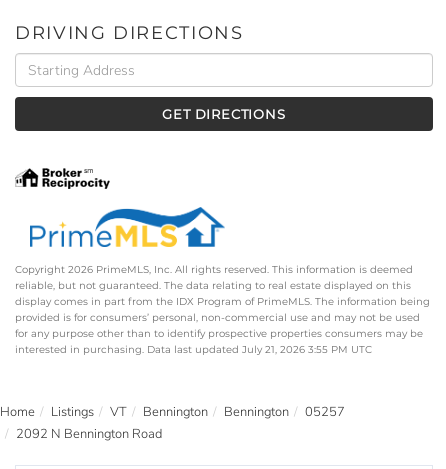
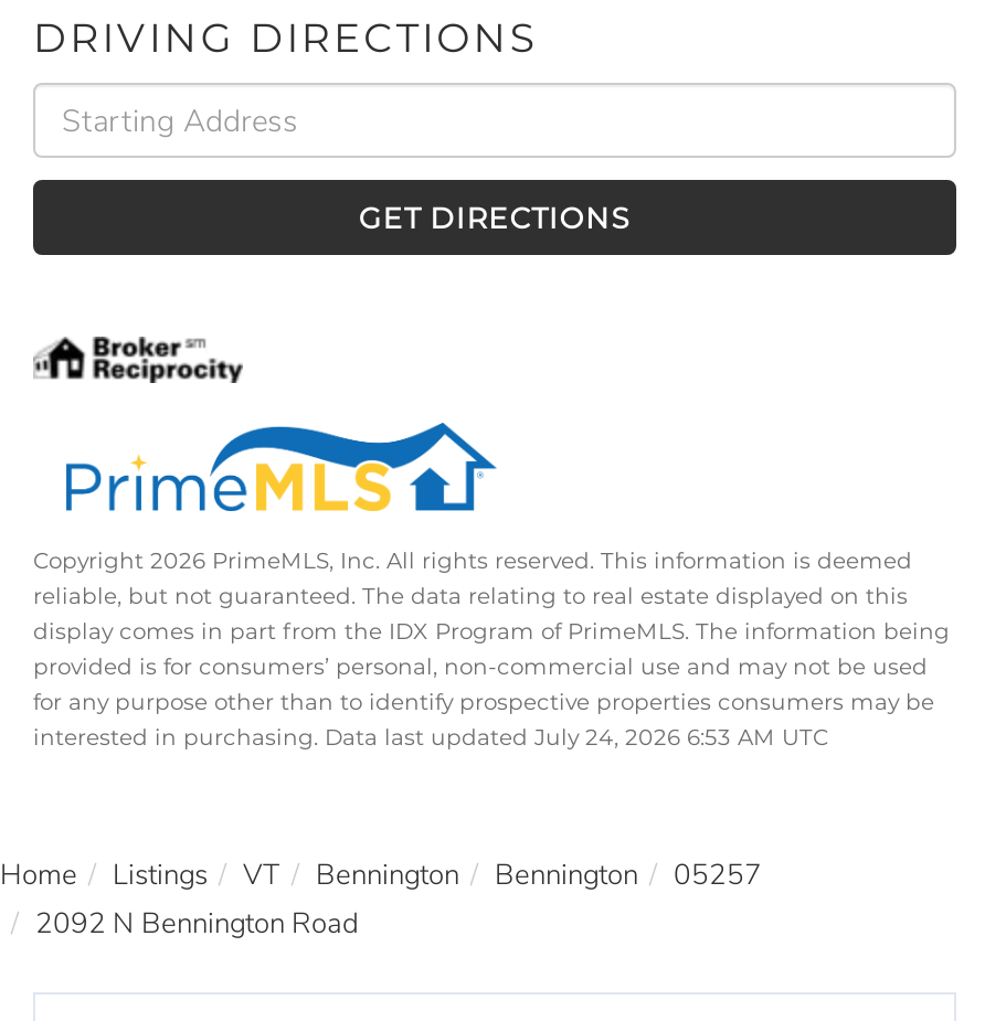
- interested in purchasing. Data last updated July 21, 2026 3:55 PM UTC
+ interested in purchasing. Data last updated July 24, 2026 6:53 AM UTC
